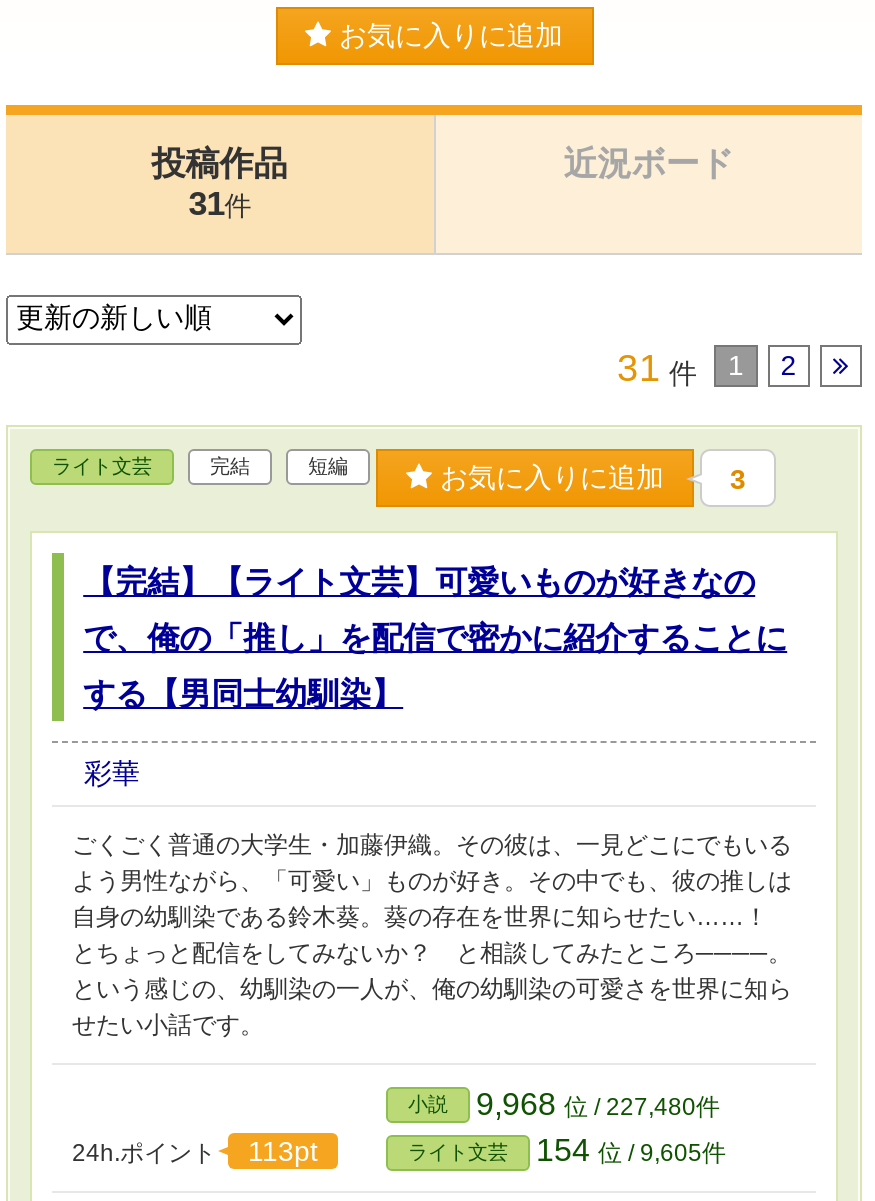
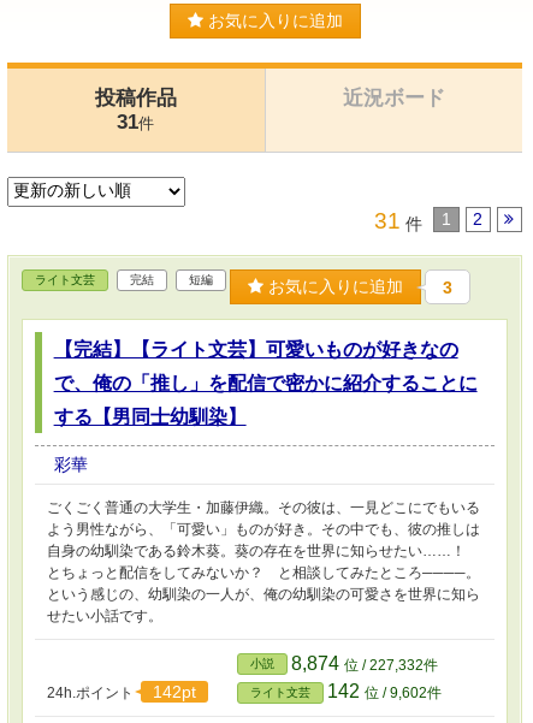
- 小説 9,968位 / 227,480件
+ 小説 8,874位 / 227,332件

- 24h.ポイント 113pt
+ 24h.ポイント 142pt

- 154位 / 9,605件
+ 142位 / 9,602件
